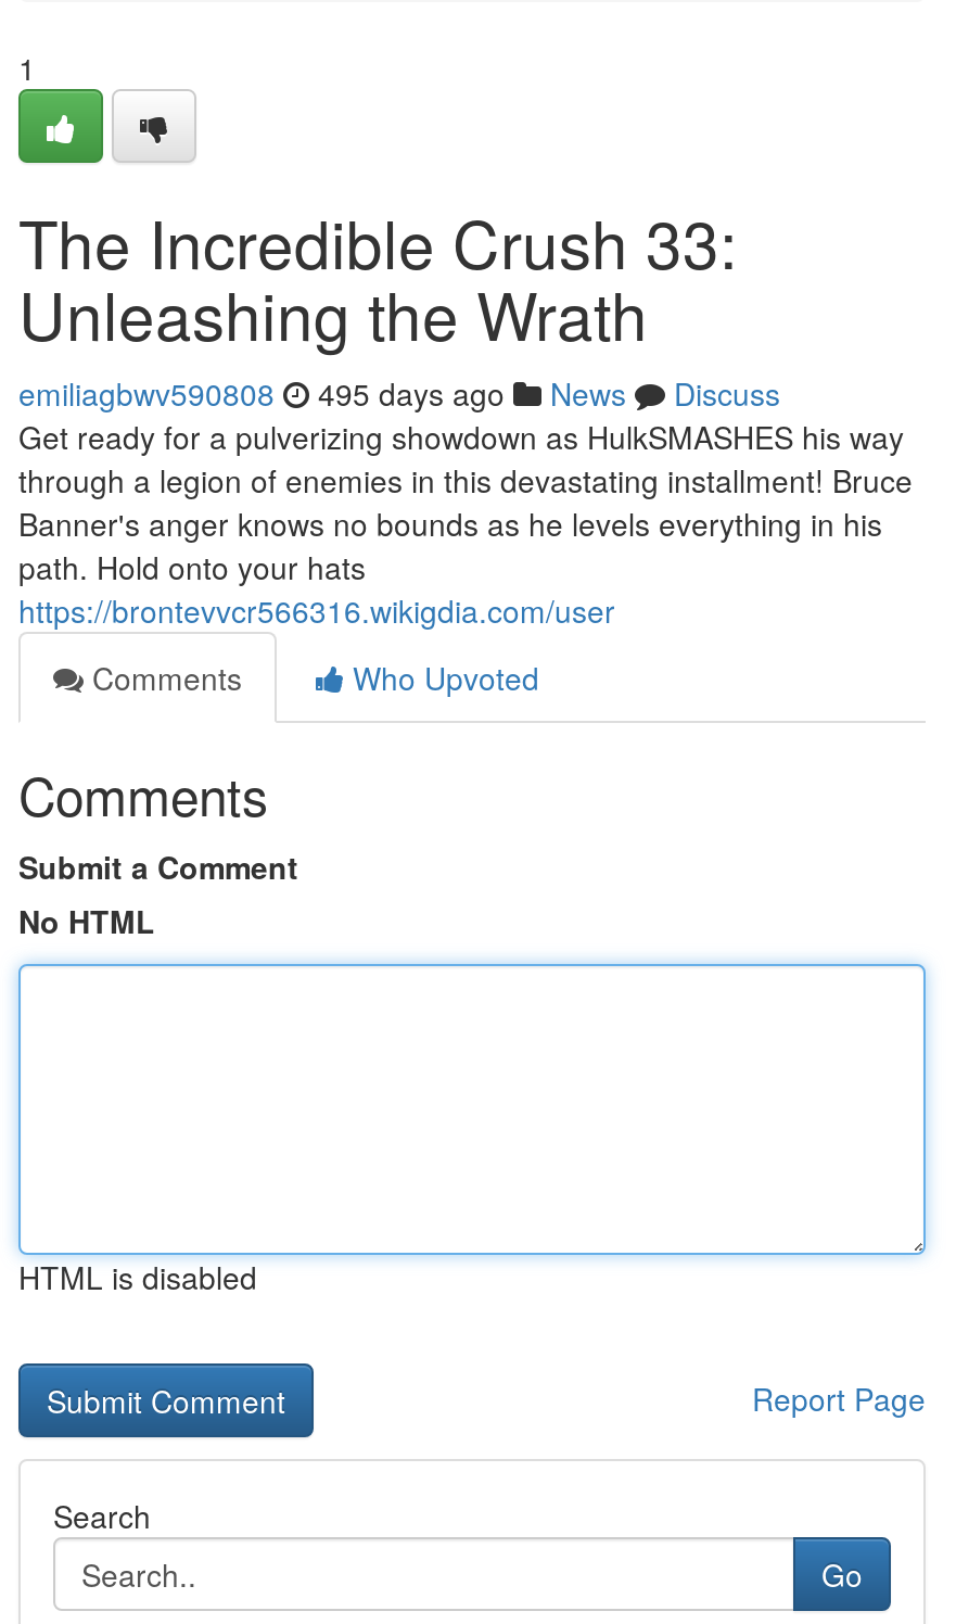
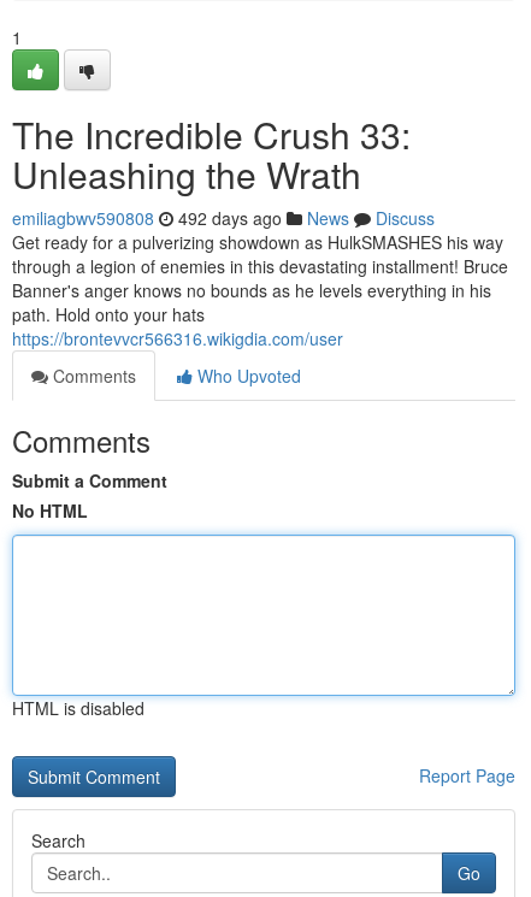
- emiliagbwv590808 495 days ago News Discuss
+ emiliagbwv590808 492 days ago News Discuss
